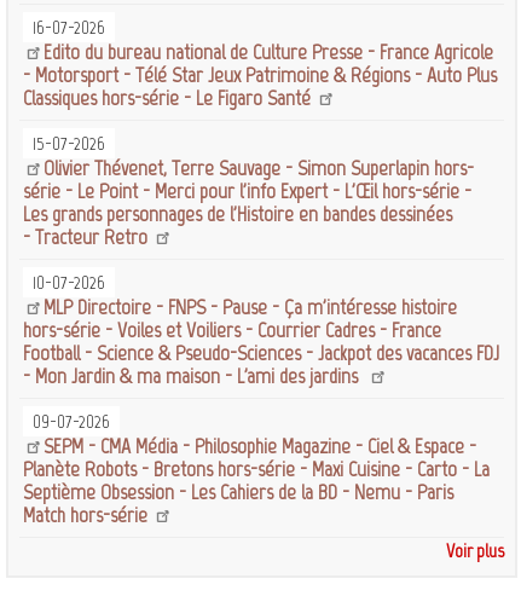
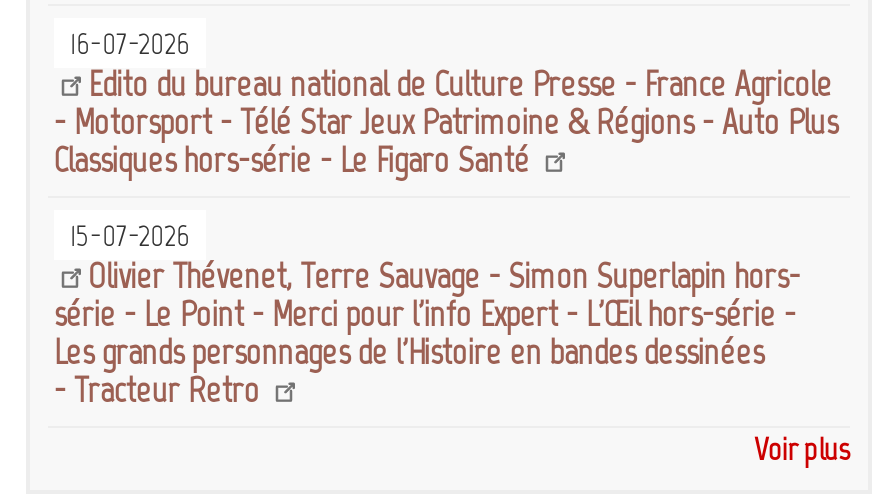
- 10-07-2026
- MLP Directoire - FNPS - Pause - Ça m'intéresse histoire
- hors-série - Voiles et Voiliers - Courrier Cadres - France
- Football - Science & Pseudo-Sciences - Jackpot des vacances FDJ
- - Mon Jardin & ma maison - L'ami des jardins
- 09-07-2026
- SEPM - CMA Média - Philosophie Magazine - Ciel & Espace -
- Planète Robots - Bretons hors-série - Maxi Cuisine - Carto - La
- Septième Obsession - Les Cahiers de la BD - Nemu - Paris
- Match hors-série
